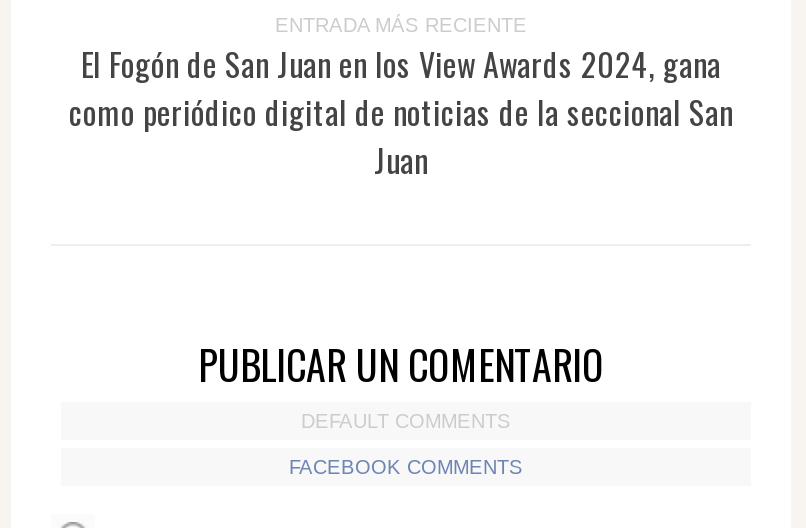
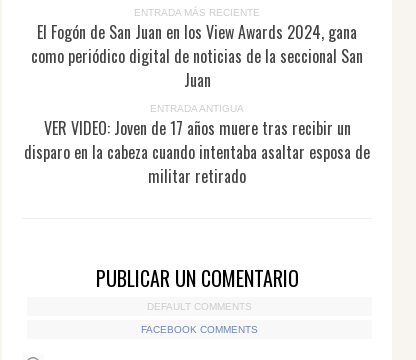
+ ENTRADA ANTIGUA
+ VER VIDEO: Joven de 17 años muere tras recibir un
+ disparo en la cabeza cuando intentaba asaltar esposa de
+ militar retirado
